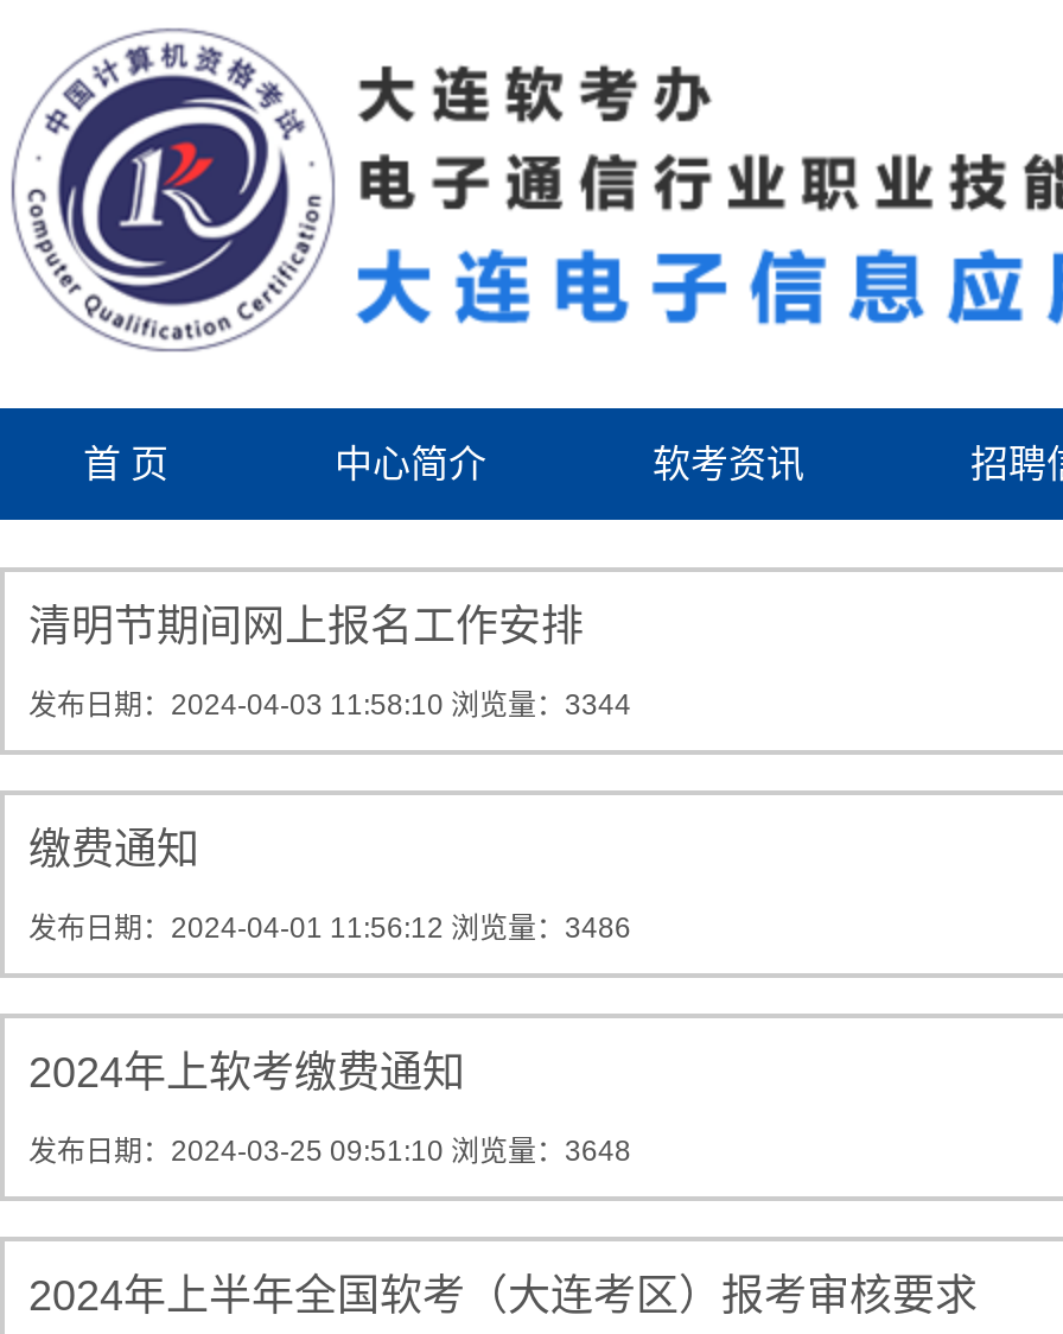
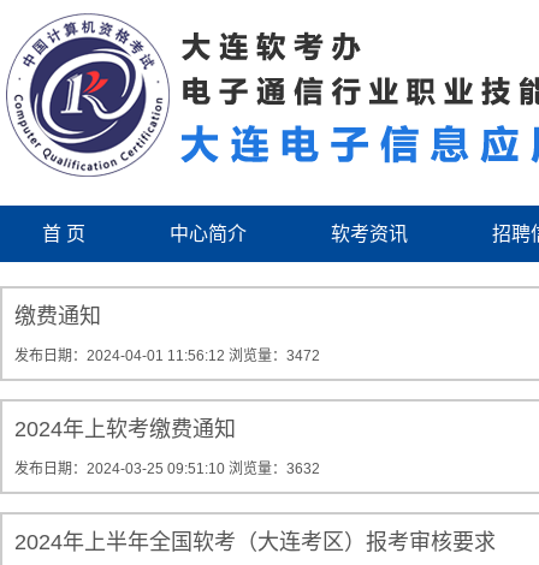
- 清明节期间网上报名工作安排
- 发布日期：2024-04-03 11:58:10 浏览量：3344

- 发布日期：2024-04-01 11:56:12 浏览量：3486
+ 发布日期：2024-04-01 11:56:12 浏览量：3472

- 发布日期：2024-03-25 09:51:10 浏览量：3648
+ 发布日期：2024-03-25 09:51:10 浏览量：3632
